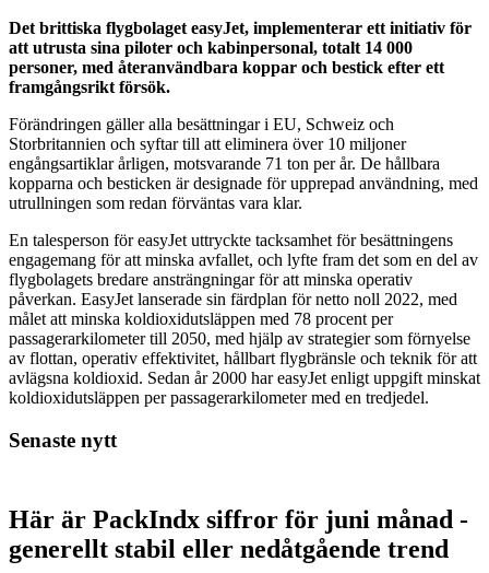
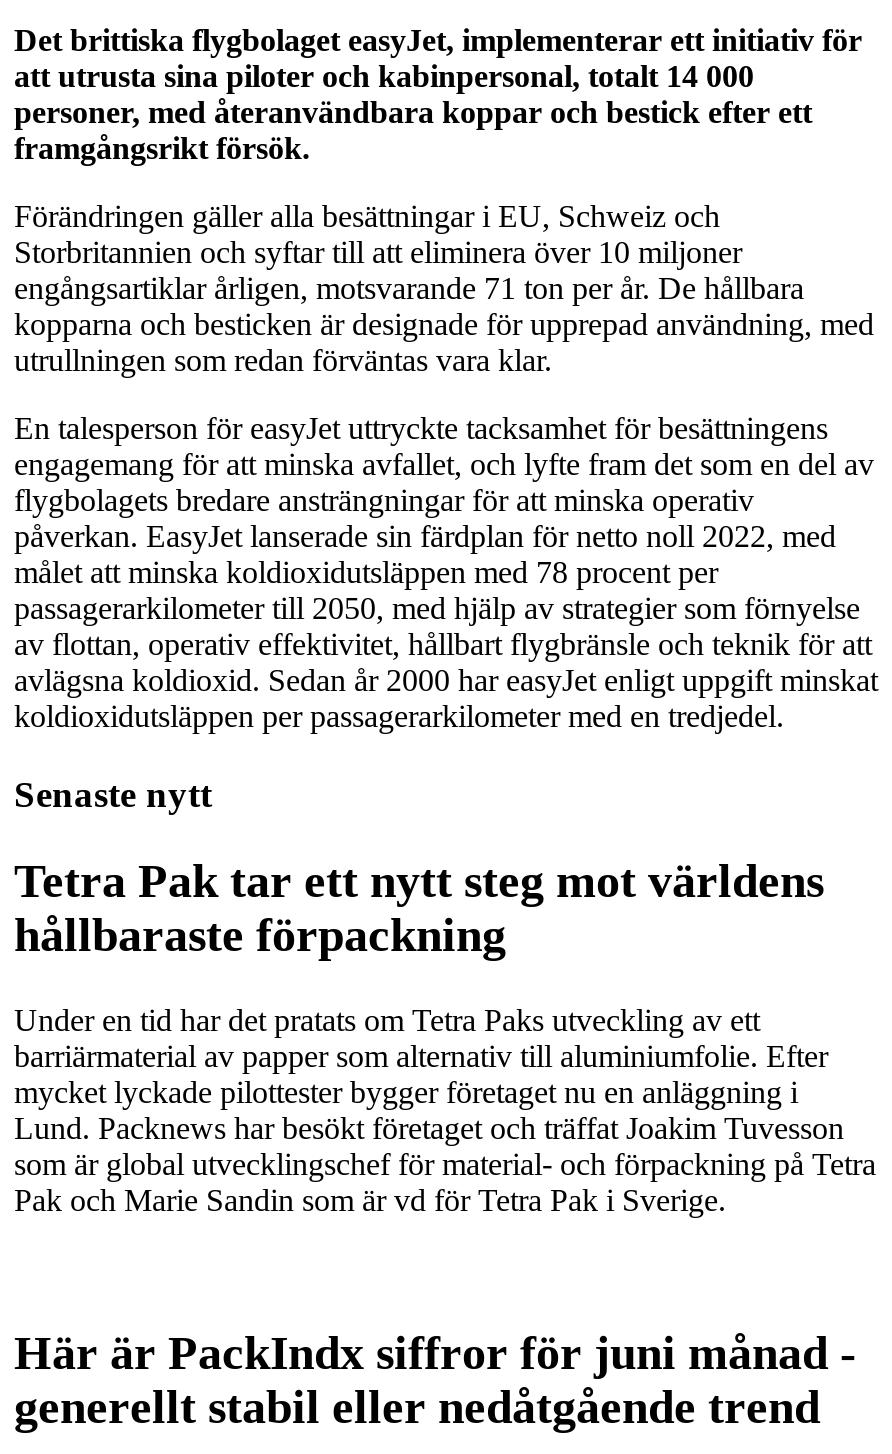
+ Tetra Pak tar ett nytt steg mot världens
+ hållbaraste förpackning
+ Under en tid har det pratats om Tetra Paks utveckling av ett
+ barriärmaterial av papper som alternativ till aluminiumfolie. Efter
+ mycket lyckade pilottester bygger företaget nu en anläggning i
+ Lund. Packnews har besökt företaget och träffat Joakim Tuvesson
+ som är global utvecklingschef för material- och förpackning på Tetra
+ Pak och Marie Sandin som är vd för Tetra Pak i Sverige.
